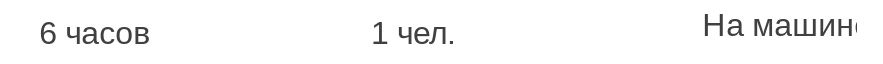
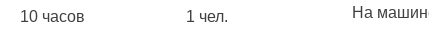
- 6 часов
+ 10 часов
